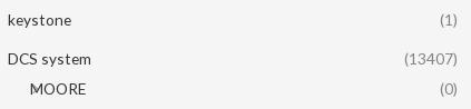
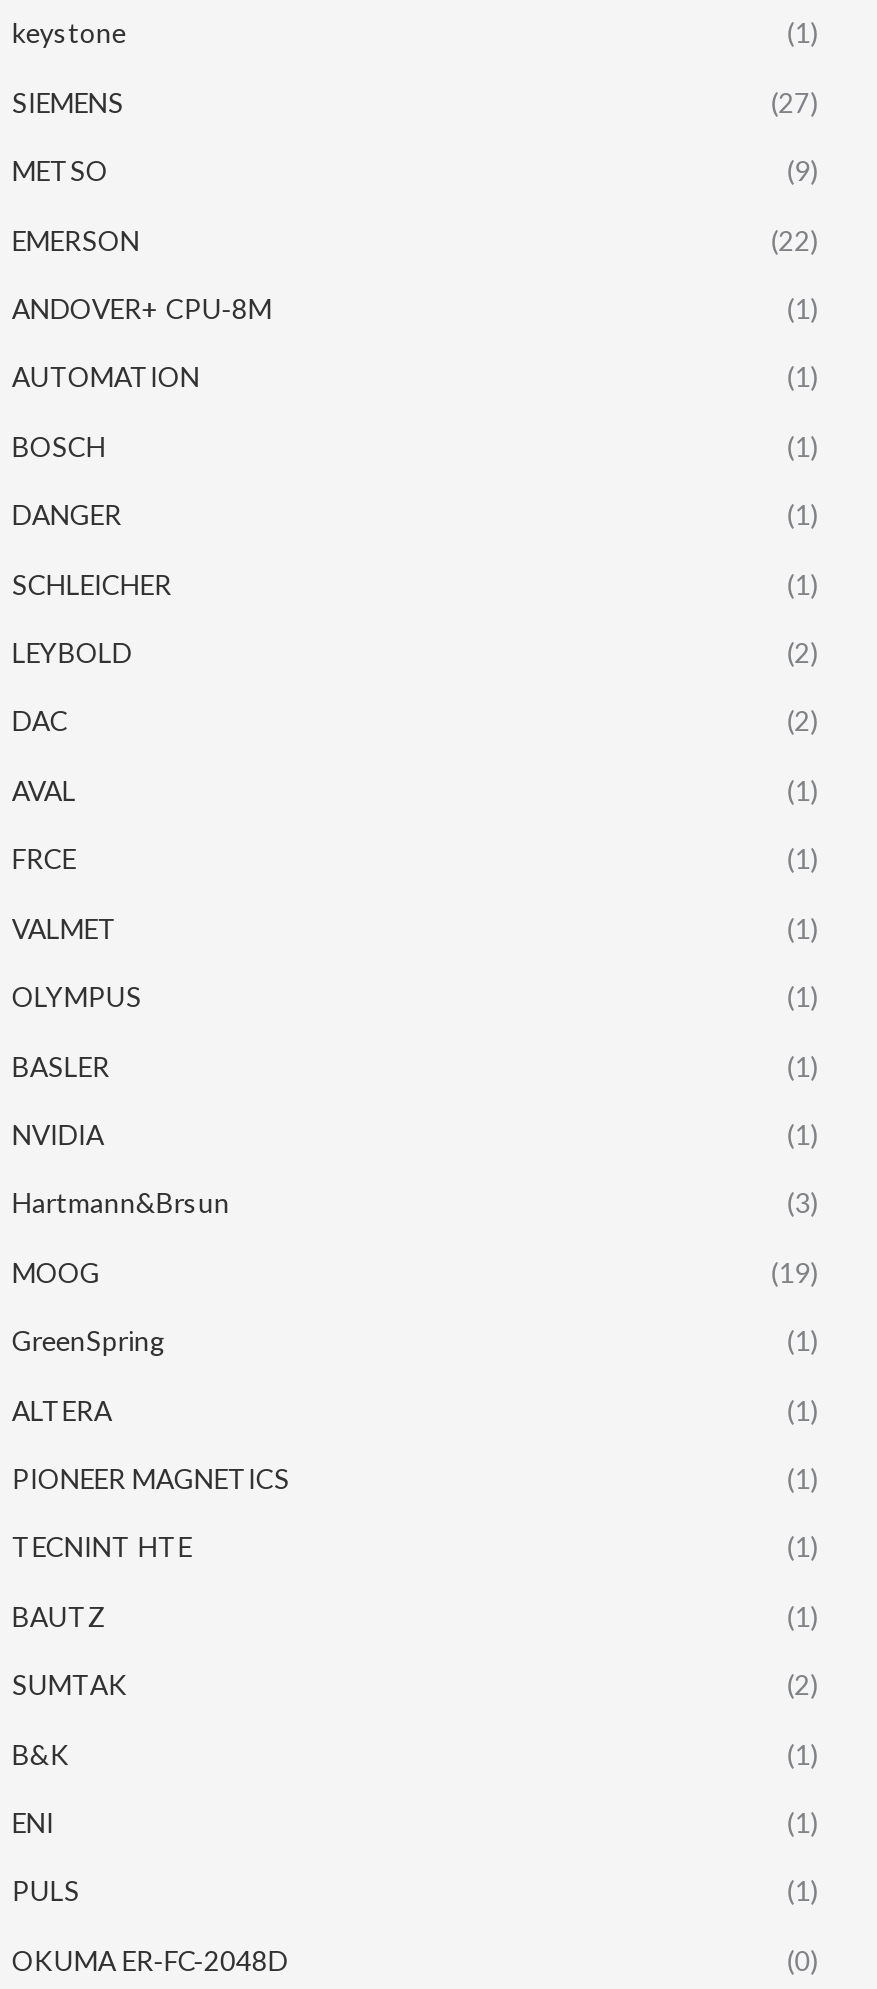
- DCS system
- (13407)
- MOORE
+ SIEMENS
+ (27)
+ METSO
+ (9)
+ EMERSON
+ (22)
+ ANDOVER+ CPU-8M
+ (1)
+ AUTOMATION
+ (1)
+ BOSCH
+ (1)
+ DANGER
+ (1)
+ SCHLEICHER
+ (1)
+ LEYBOLD
+ (2)
+ DAC
+ (2)
+ AVAL
+ (1)
+ FRCE
+ (1)
+ VALMET
+ (1)
+ OLYMPUS
+ (1)
+ BASLER
+ (1)
+ NVIDIA
+ (1)
+ Hartmann&Brsun
+ (3)
+ MOOG
+ (19)
+ GreenSpring
+ (1)
+ ALTERA
+ (1)
+ PIONEER MAGNETICS
+ (1)
+ TECNINT HTE
+ (1)
+ BAUTZ
+ (1)
+ SUMTAK
+ (2)
+ B&K
+ (1)
+ ENI
+ (1)
+ PULS
+ (1)
+ OKUMA ER-FC-2048D
